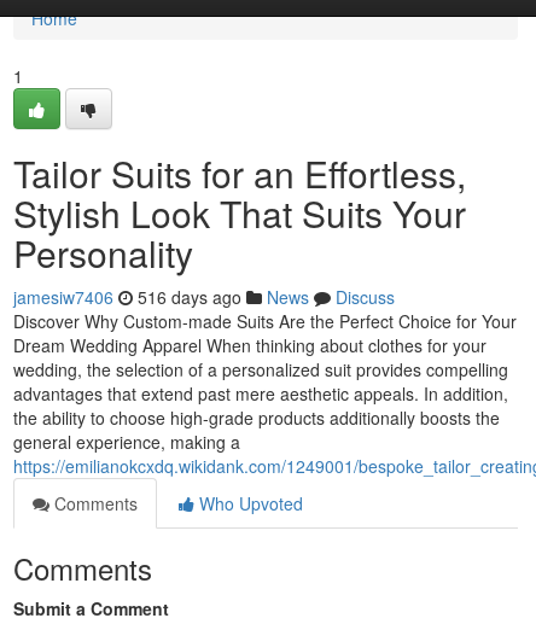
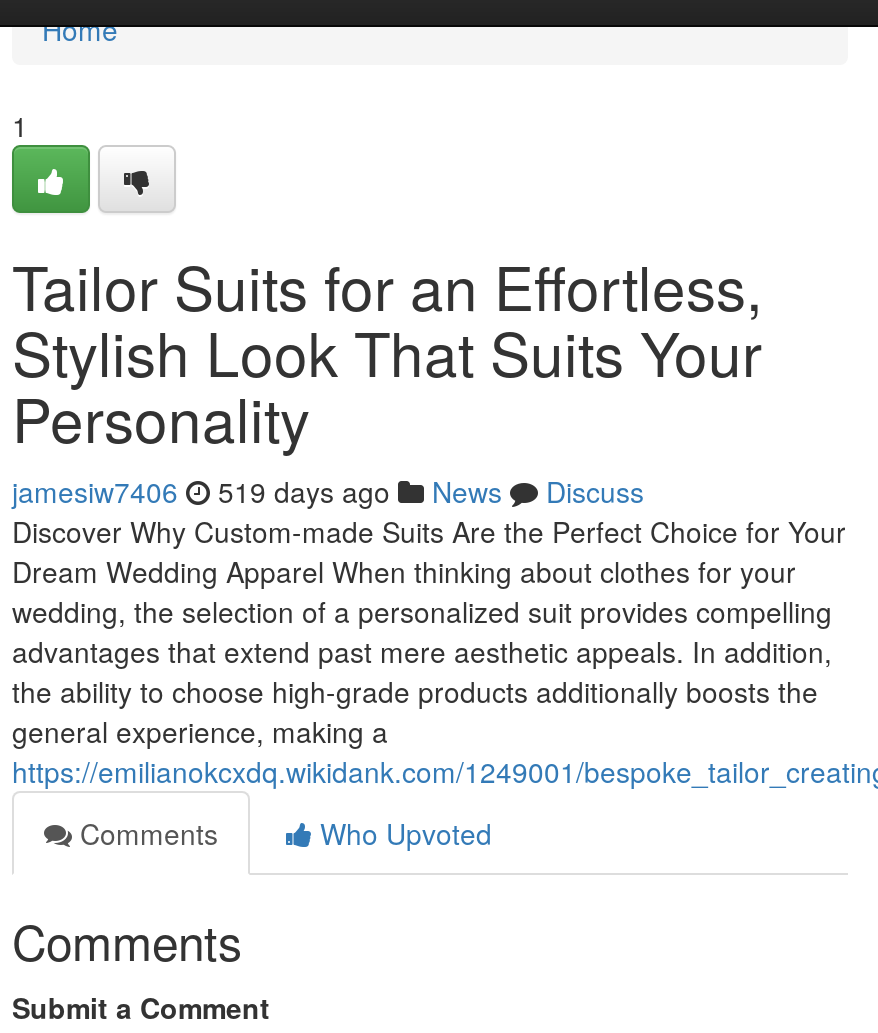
- jamesiw7406 516 days ago News Discuss
+ jamesiw7406 519 days ago News Discuss
